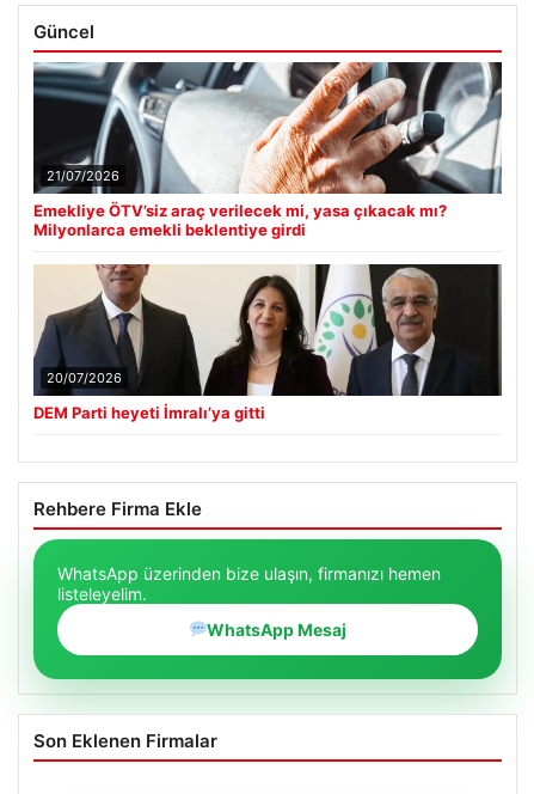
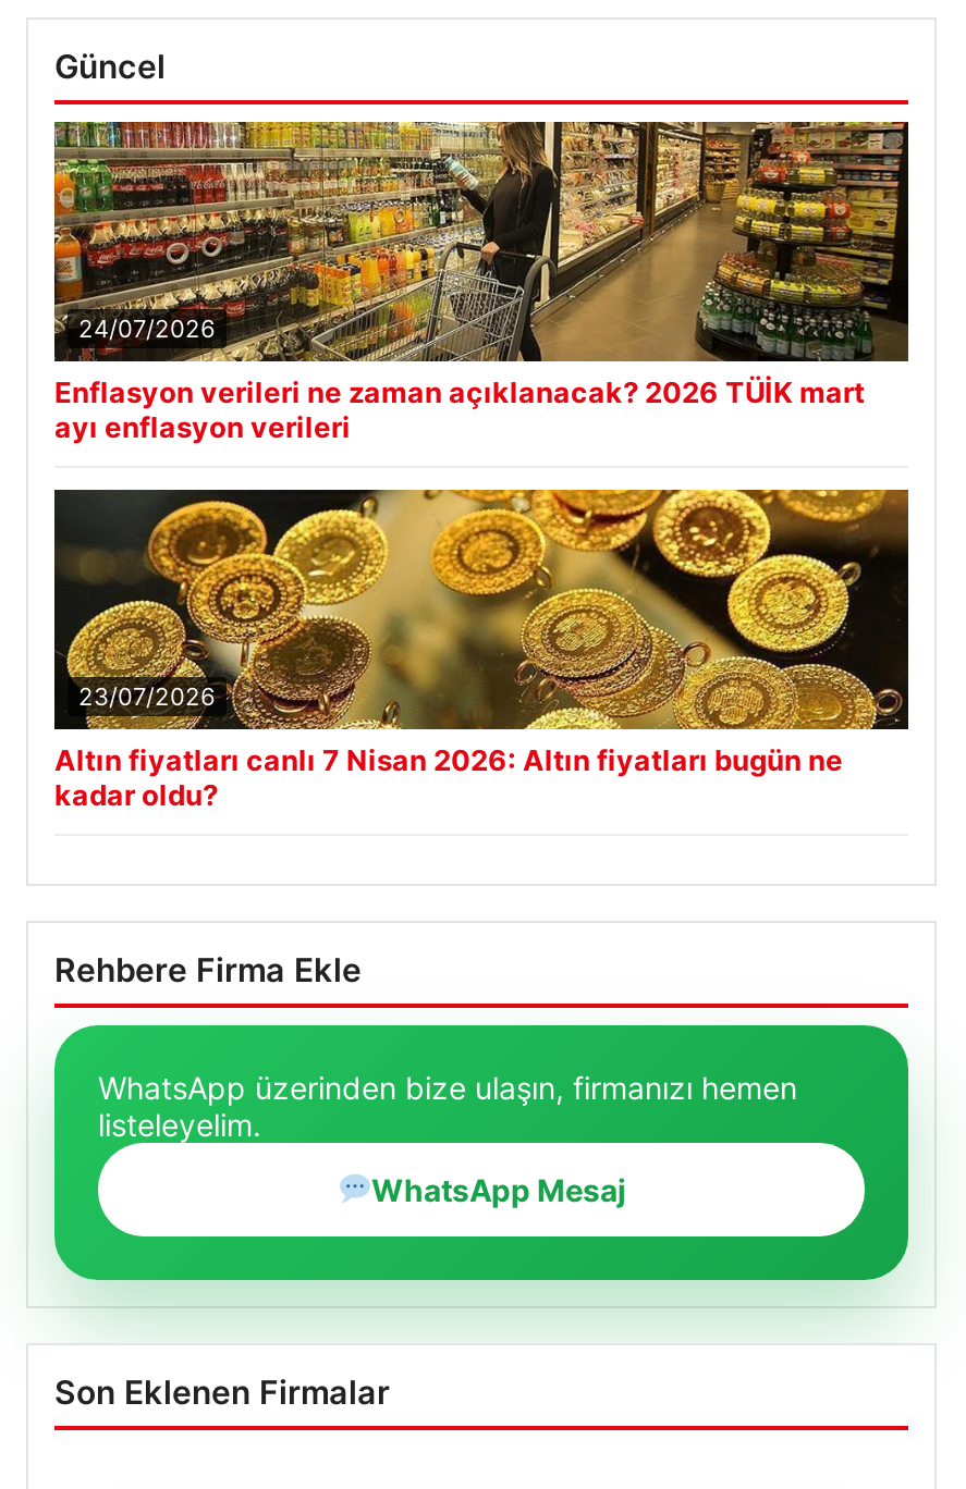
- [image]
- 21/07/2026
+ [image]
+ 24/07/2026

- Emekliye ÖTV’siz araç verilecek mi, yasa çıkacak mı?
- Milyonlarca emekli beklentiye girdi
+ Enflasyon verileri ne zaman açıklanacak? 2026 TÜİK mart
+ ayı enflasyon verileri

- [image]
- 20/07/2026
+ [image]
+ 23/07/2026

- DEM Parti heyeti İmralı’ya gitti
+ Altın fiyatları canlı 7 Nisan 2026: Altın fiyatları bugün ne
+ kadar oldu?
